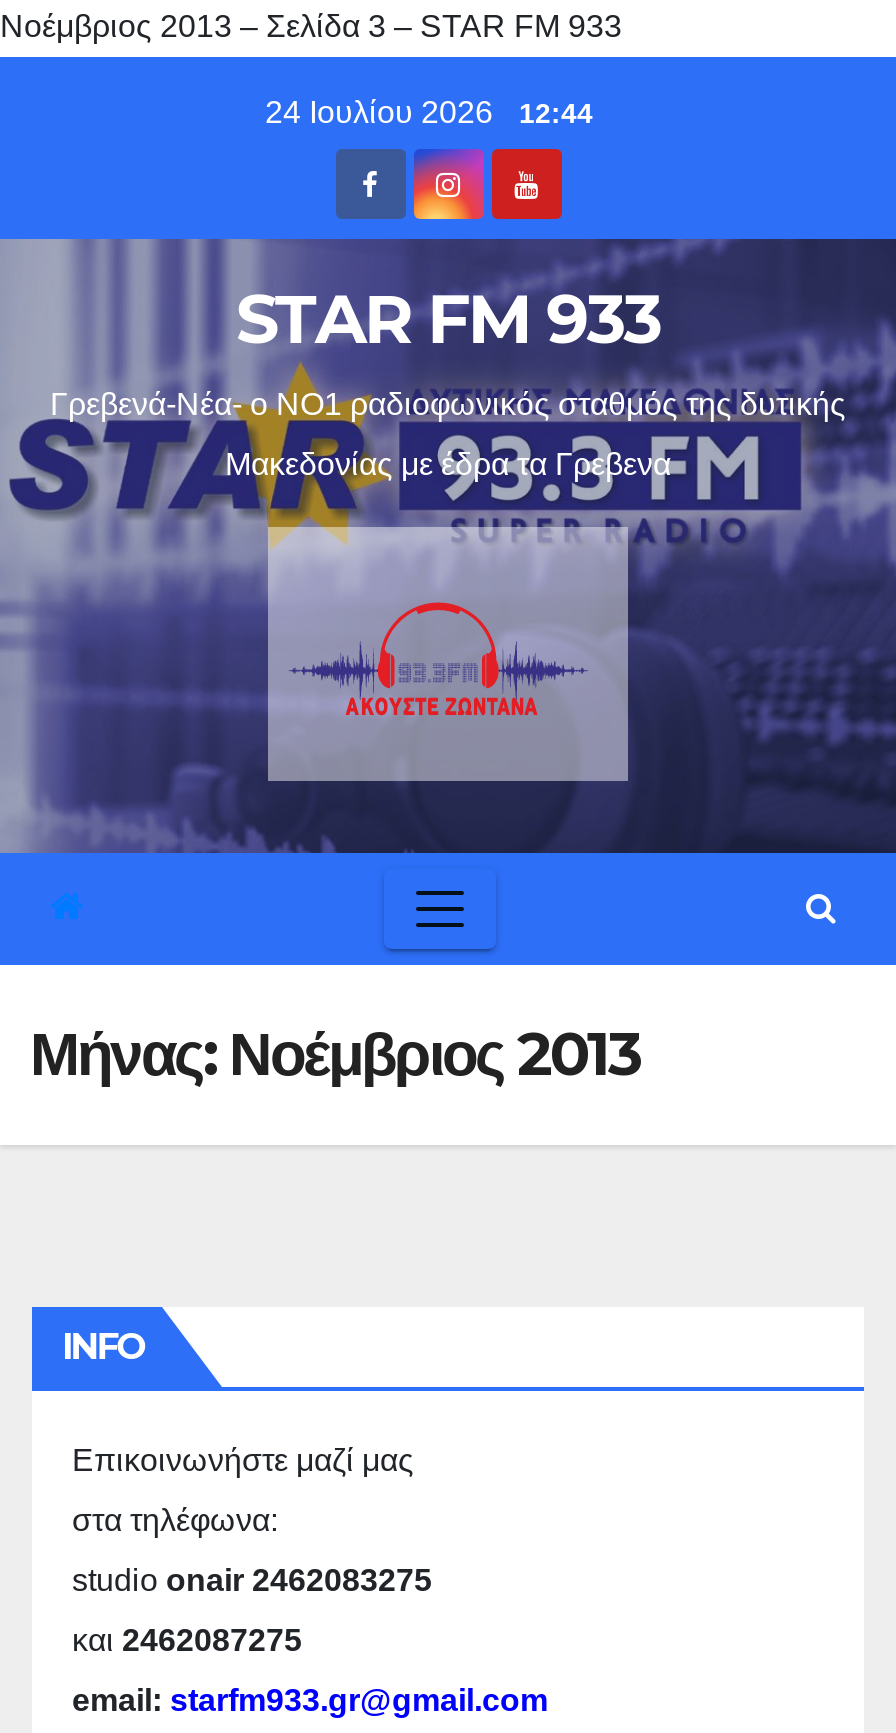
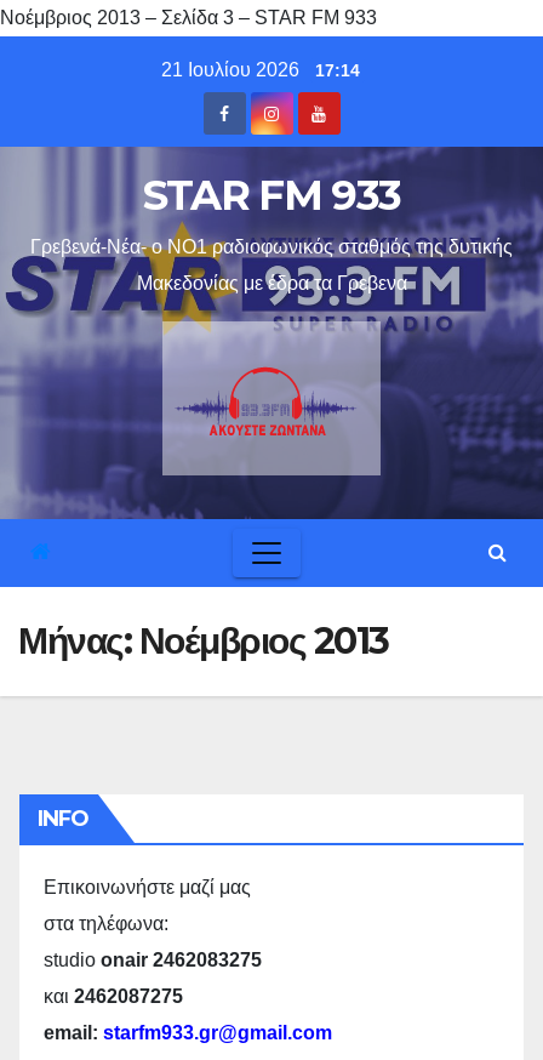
- 24 Ιουλίου 2026 12:44
+ 21 Ιουλίου 2026 17:14
